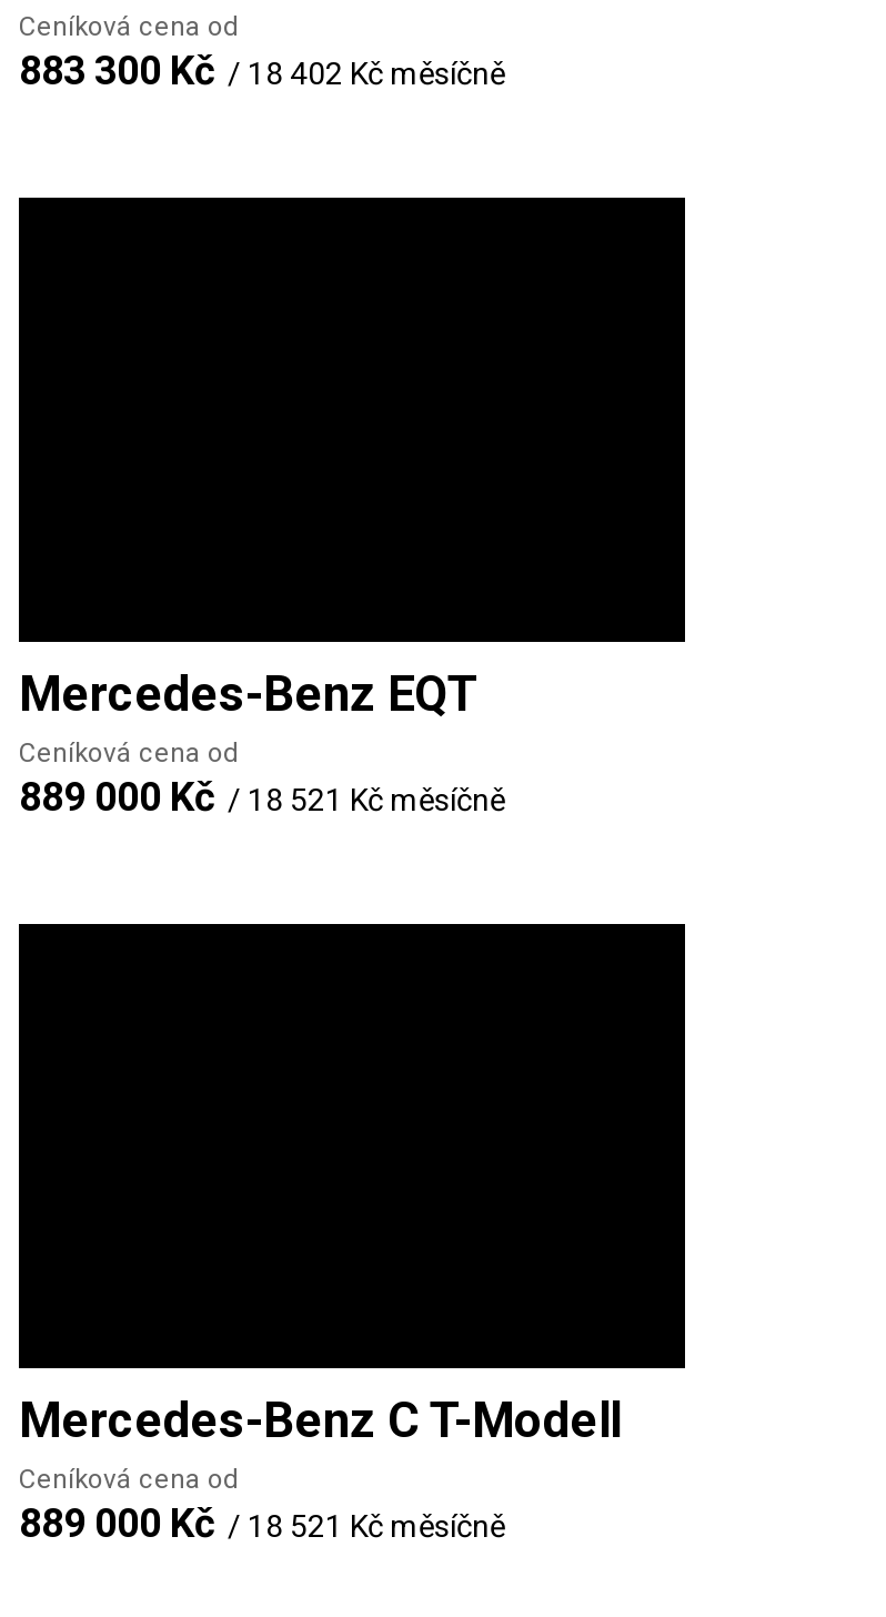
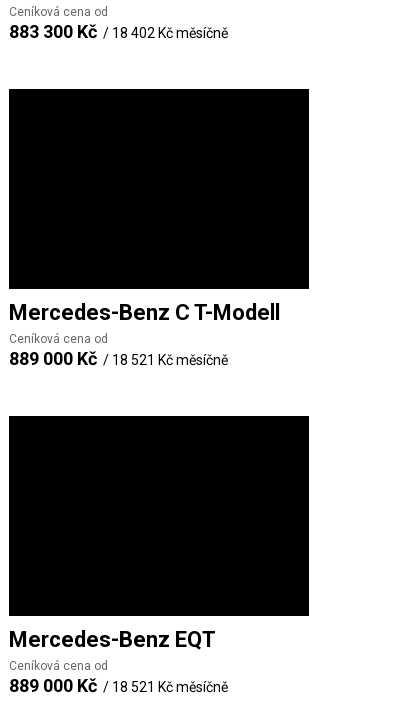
moved down: Mercedes-Benz EQT

moved up: Mercedes-Benz C T-Modell
